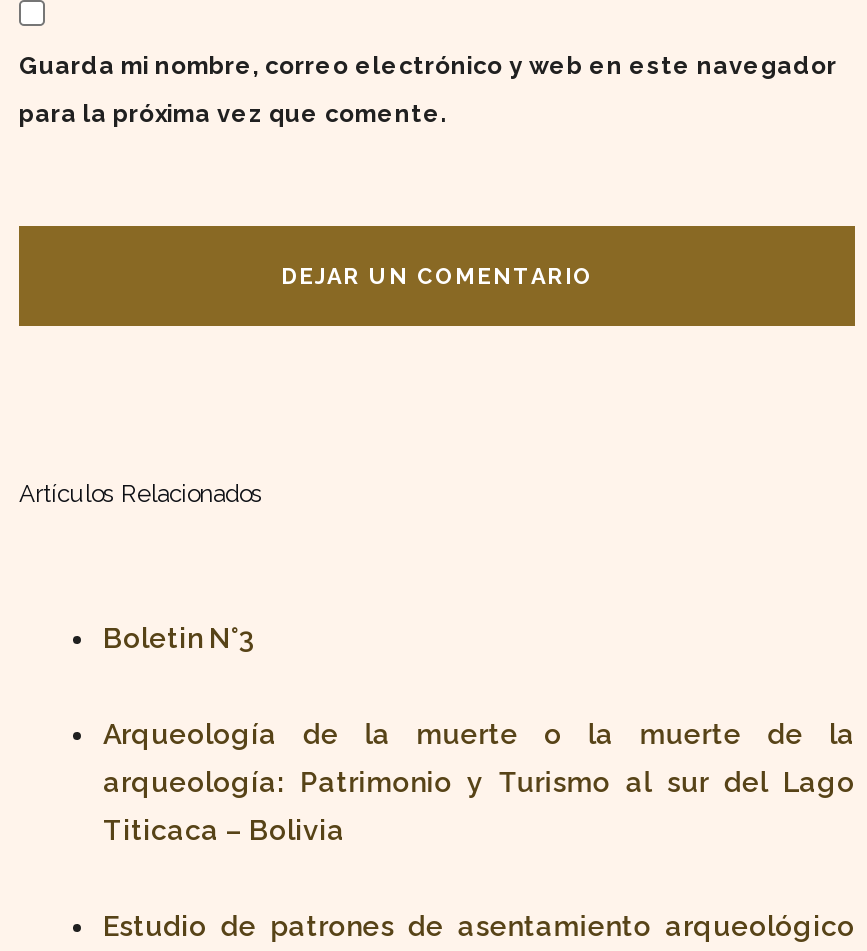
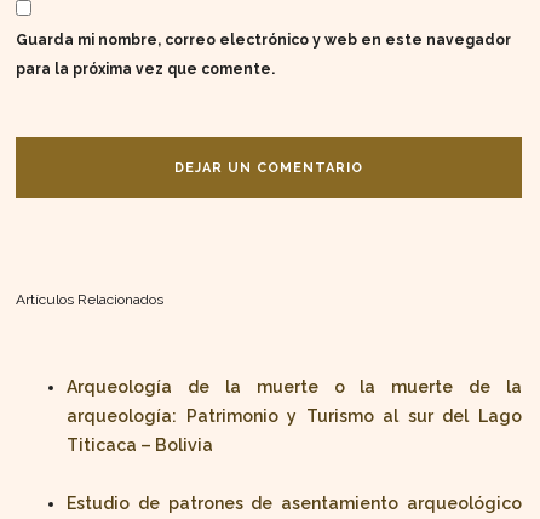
- Boletin N°3
